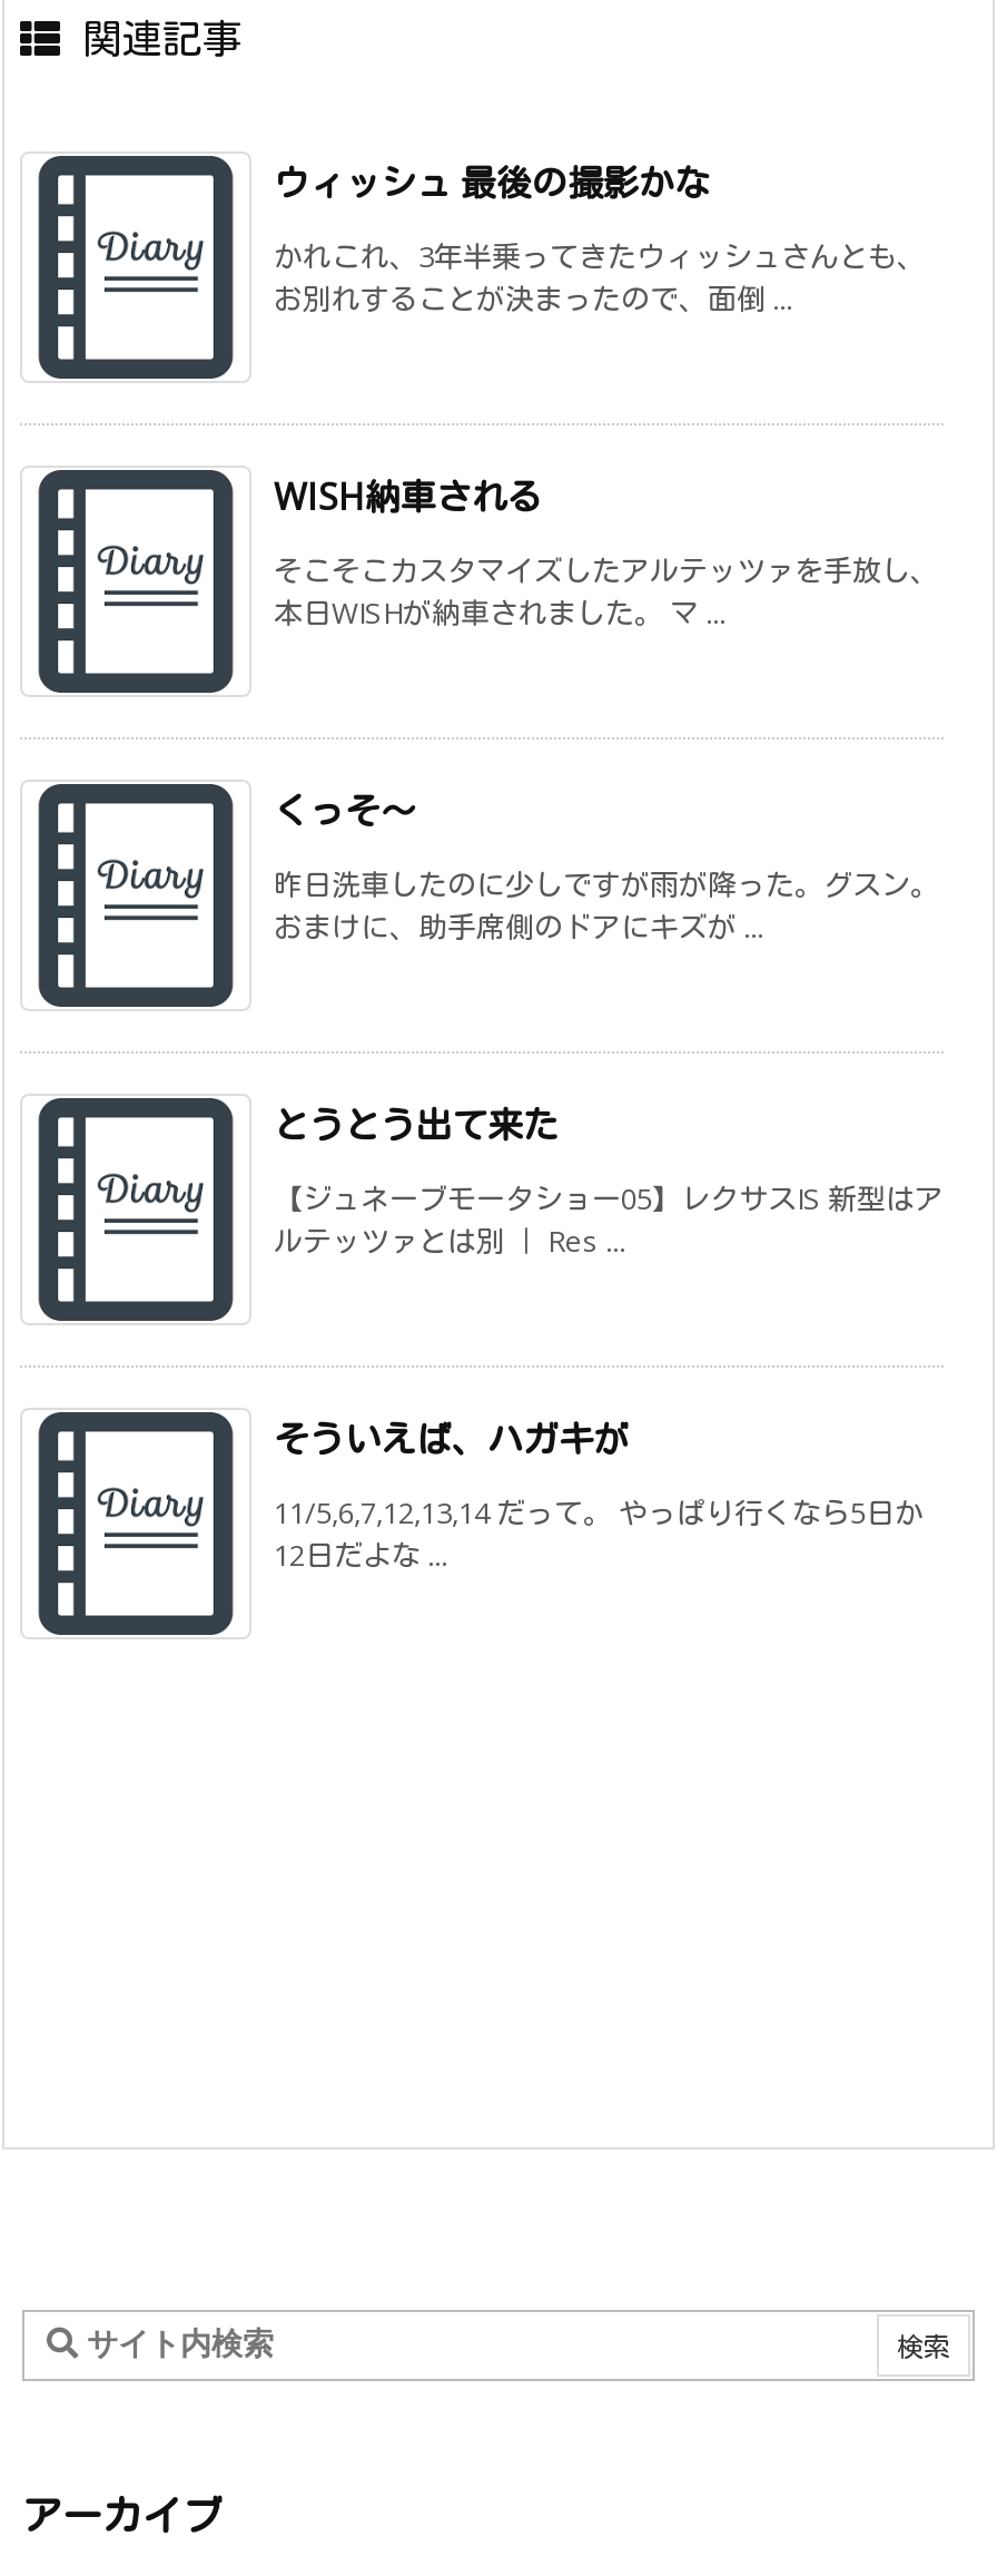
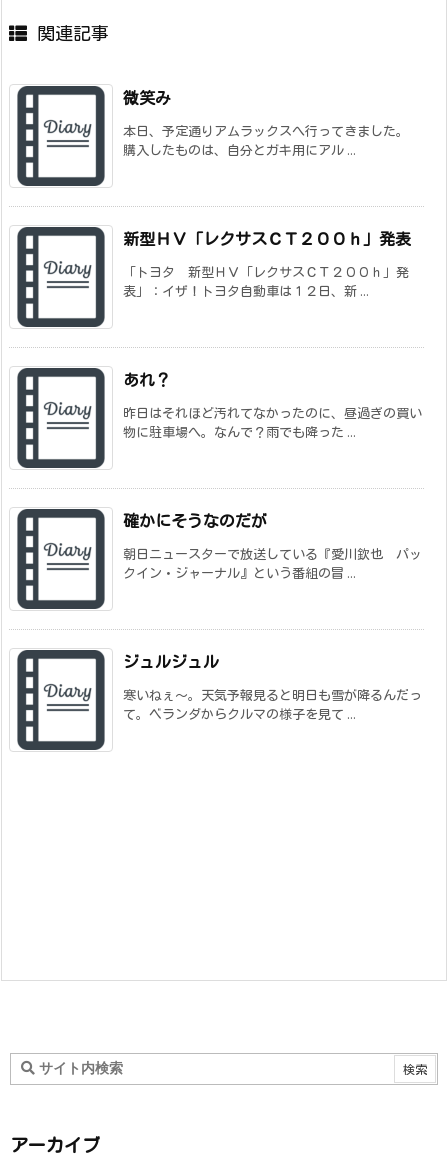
- ウィッシュ 最後の撮影かな
+ 微笑み

- かれこれ、3年半乗ってきたウィッシュさんとも、
- お別れすることが決まったので、面倒 ...
+ 本日、予定通りアムラックスへ行ってきました。
+ 購入したものは、自分とガキ用にアル ...

- WISH納車される
+ 新型ＨＶ「レクサスＣＴ２００ｈ」発表

- そこそこカスタマイズしたアルテッツァを手放し、
- 本日WISHが納車されました。 マ ...
+ 「トヨタ 新型ＨＶ「レクサスＣＴ２００ｈ」発
+ 表」：イザ！トヨタ自動車は１２日、新 ...

- くっそ～
+ あれ？

- 昨日洗車したのに少しですが雨が降った。グスン。
- おまけに、助手席側のドアにキズが ...
+ 昨日はそれほど汚れてなかったのに、昼過ぎの買い
+ 物に駐車場へ。なんで？雨でも降った ...

- とうとう出て来た
+ 確かにそうなのだが

- 【ジュネーブモータショー05】レクサスIS 新型はア
- ルテッツァとは別 ｜ Res ...
+ 朝日ニュースターで放送している『愛川欽也 パッ
+ クイン・ジャーナル』という番組の冒 ...

- そういえば、ハガキが
+ ジュルジュル

- 11/5,6,7,12,13,14 だって。 やっぱり行くなら5日か
- 12日だよな ...
+ 寒いねぇ～。天気予報見ると明日も雪が降るんだっ
+ て。ベランダからクルマの様子を見て ...
